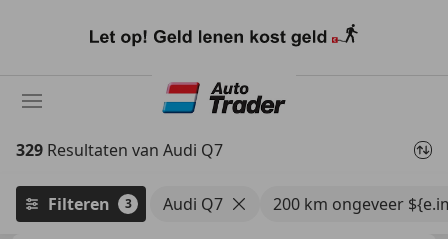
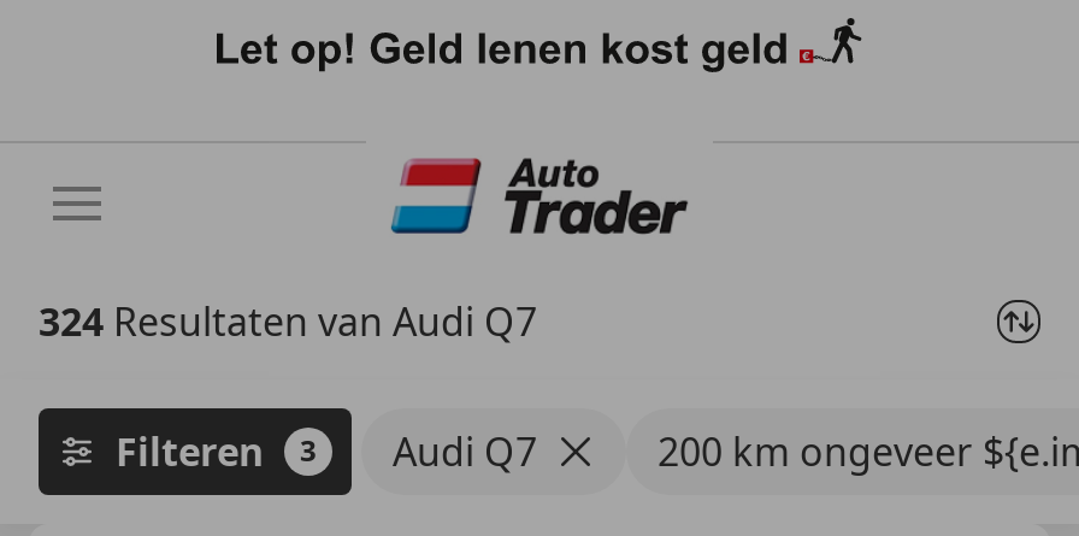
- 329 Resultaten van Audi Q7
+ 324 Resultaten van Audi Q7
